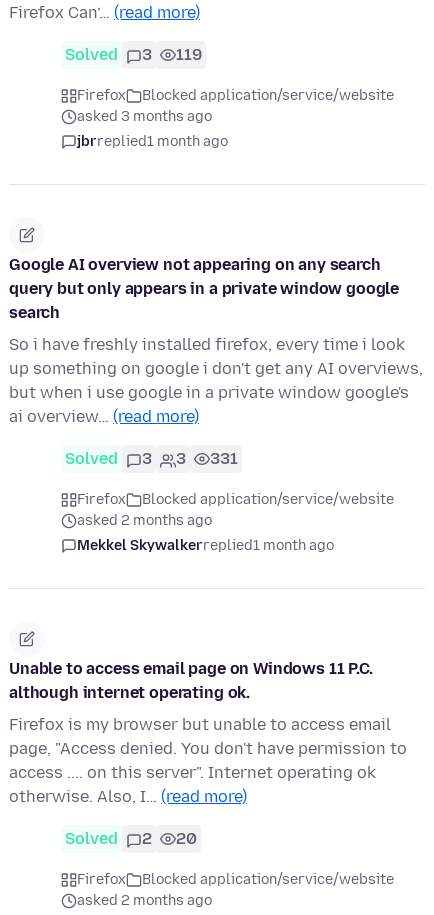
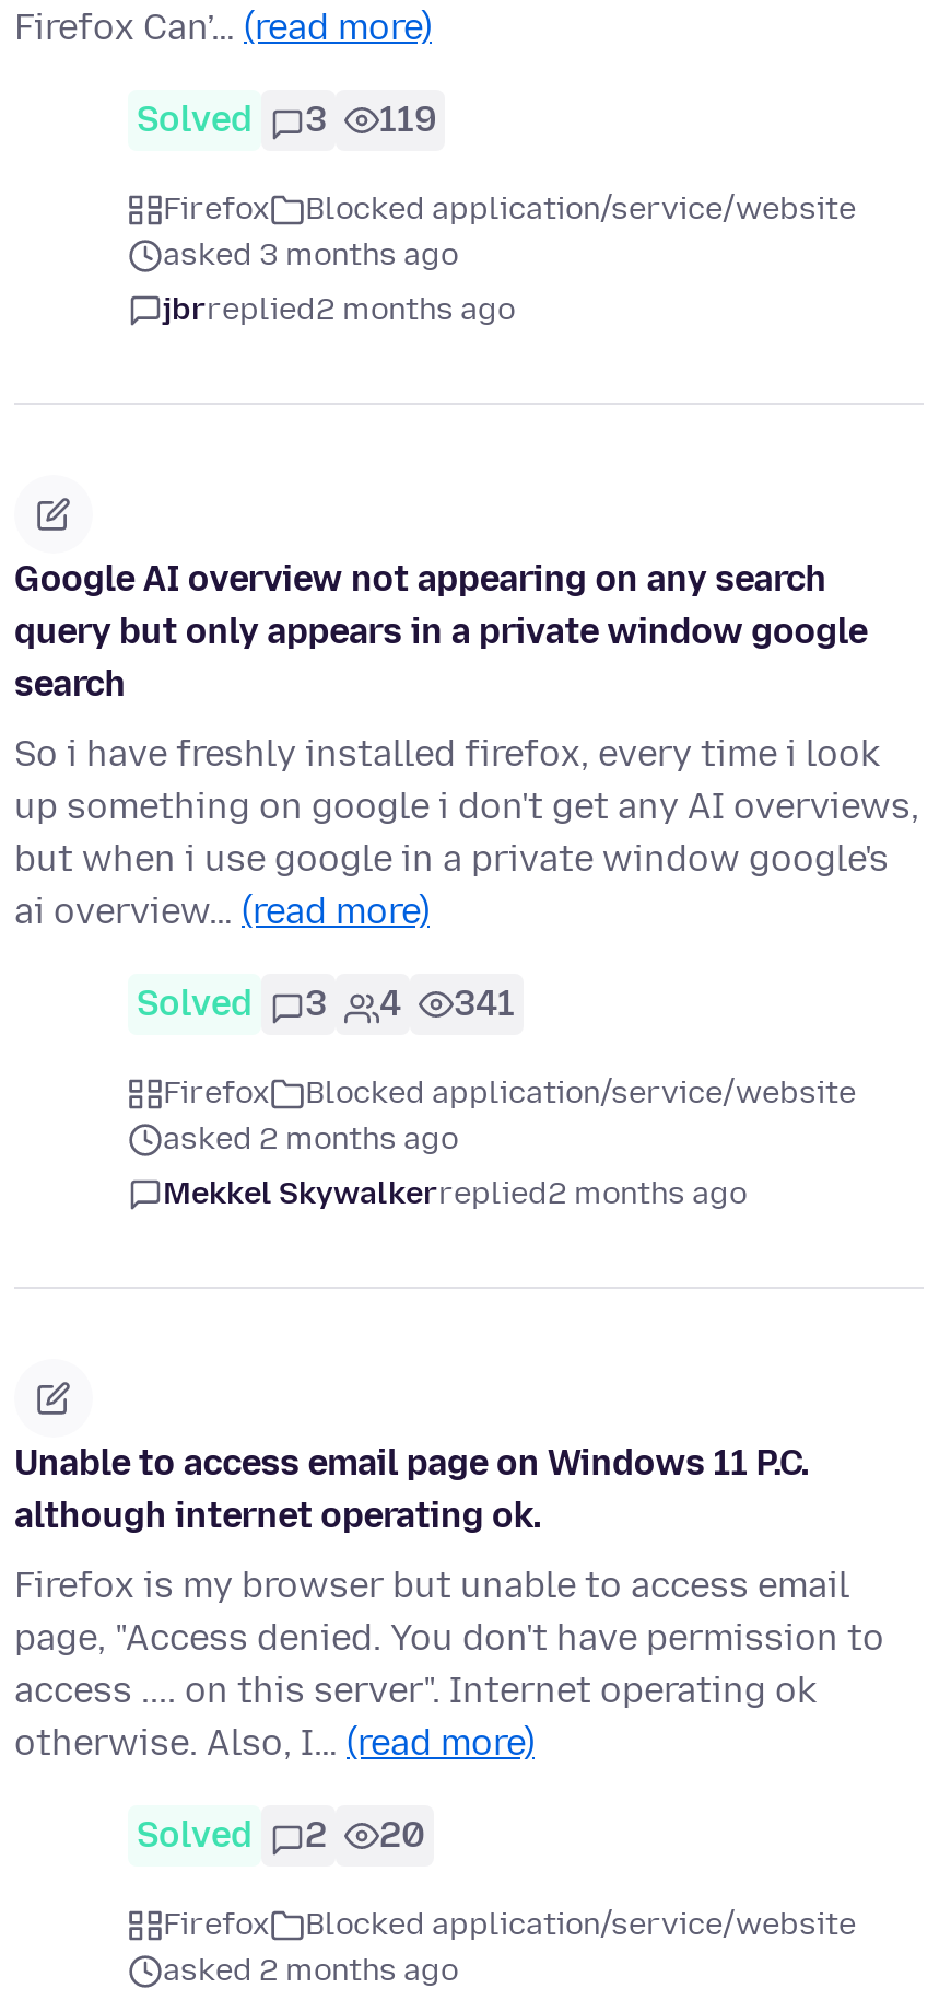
- jbrreplied1 month ago
+ jbrreplied2 months ago

- 3
+ 4

- 331
+ 341

- Mekkel Skywalkerreplied1 month ago
+ Mekkel Skywalkerreplied2 months ago
